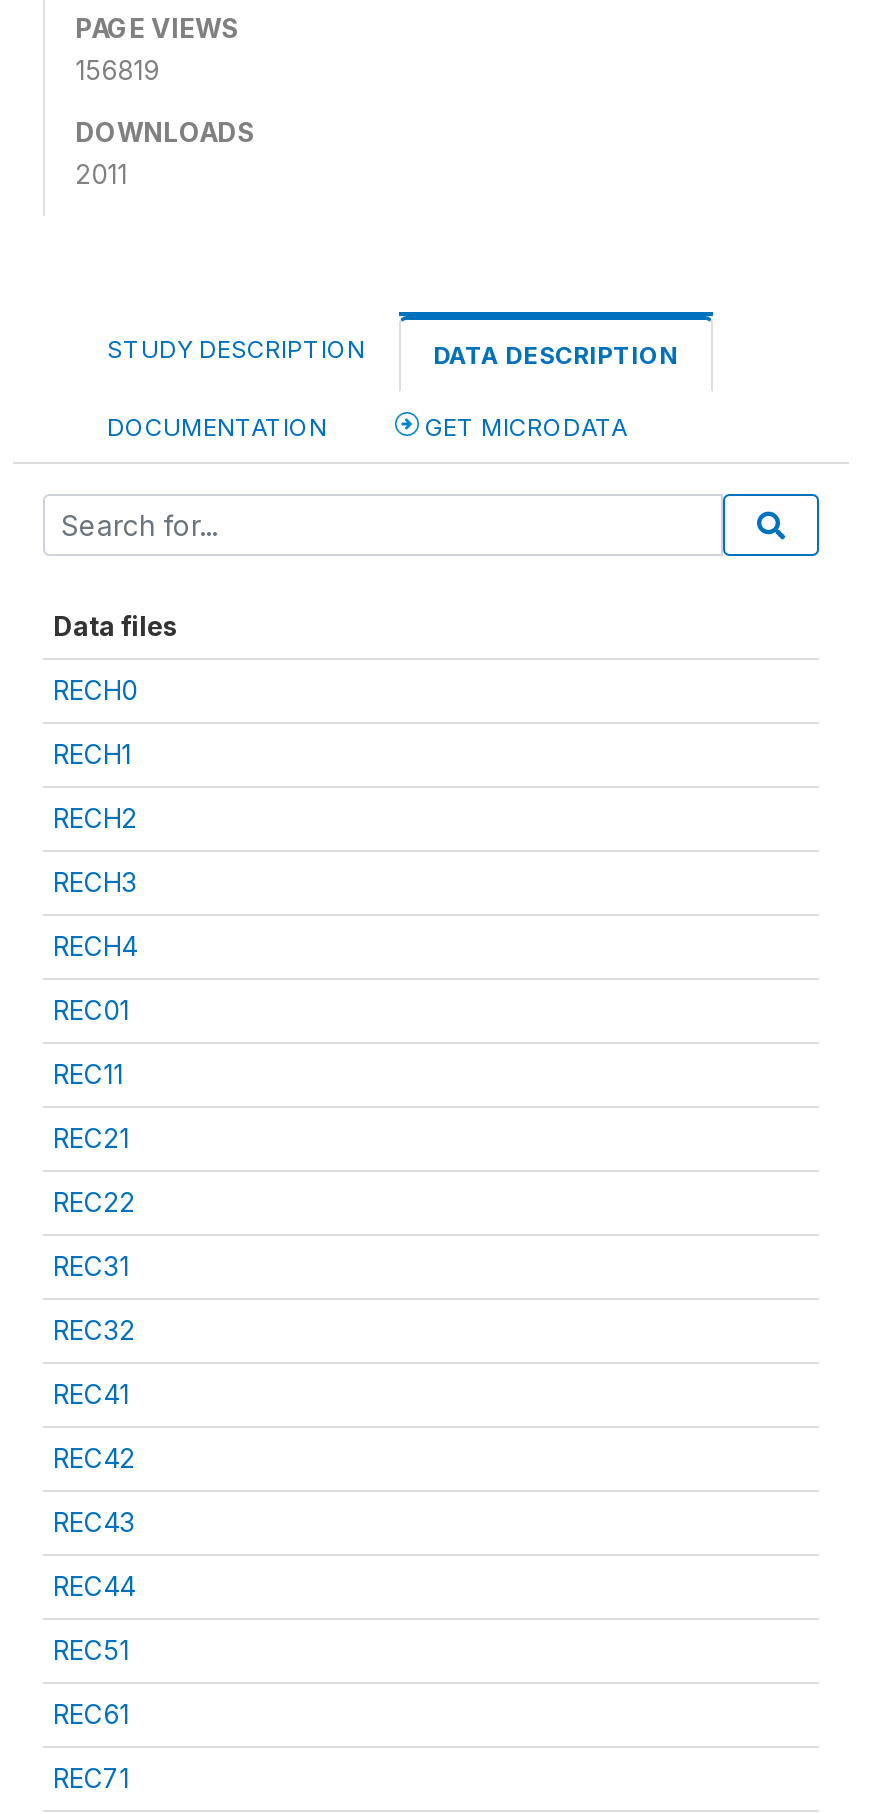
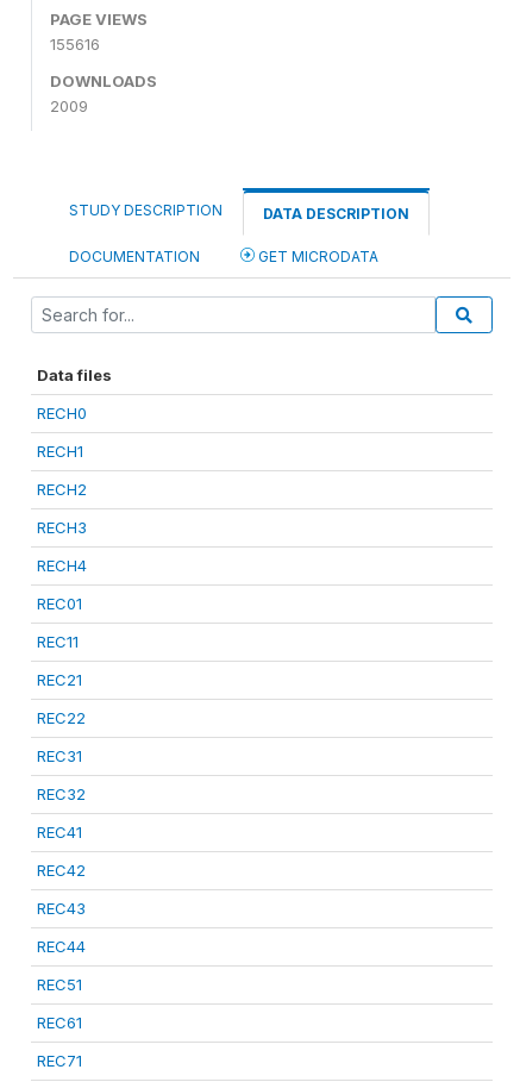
- 156819
+ 155616

- 2011
+ 2009
